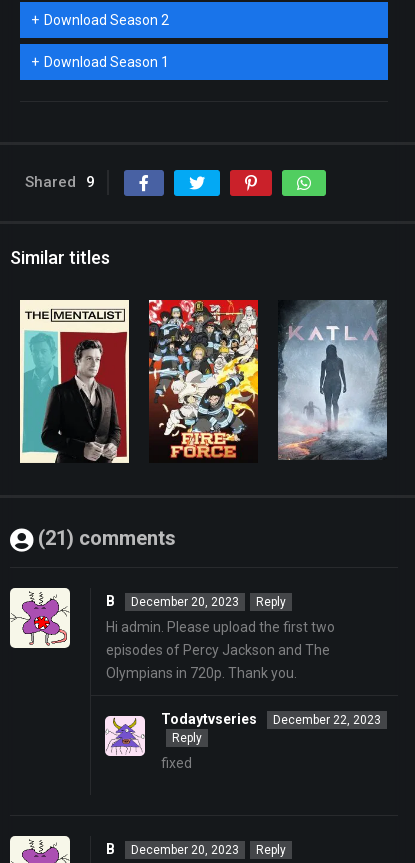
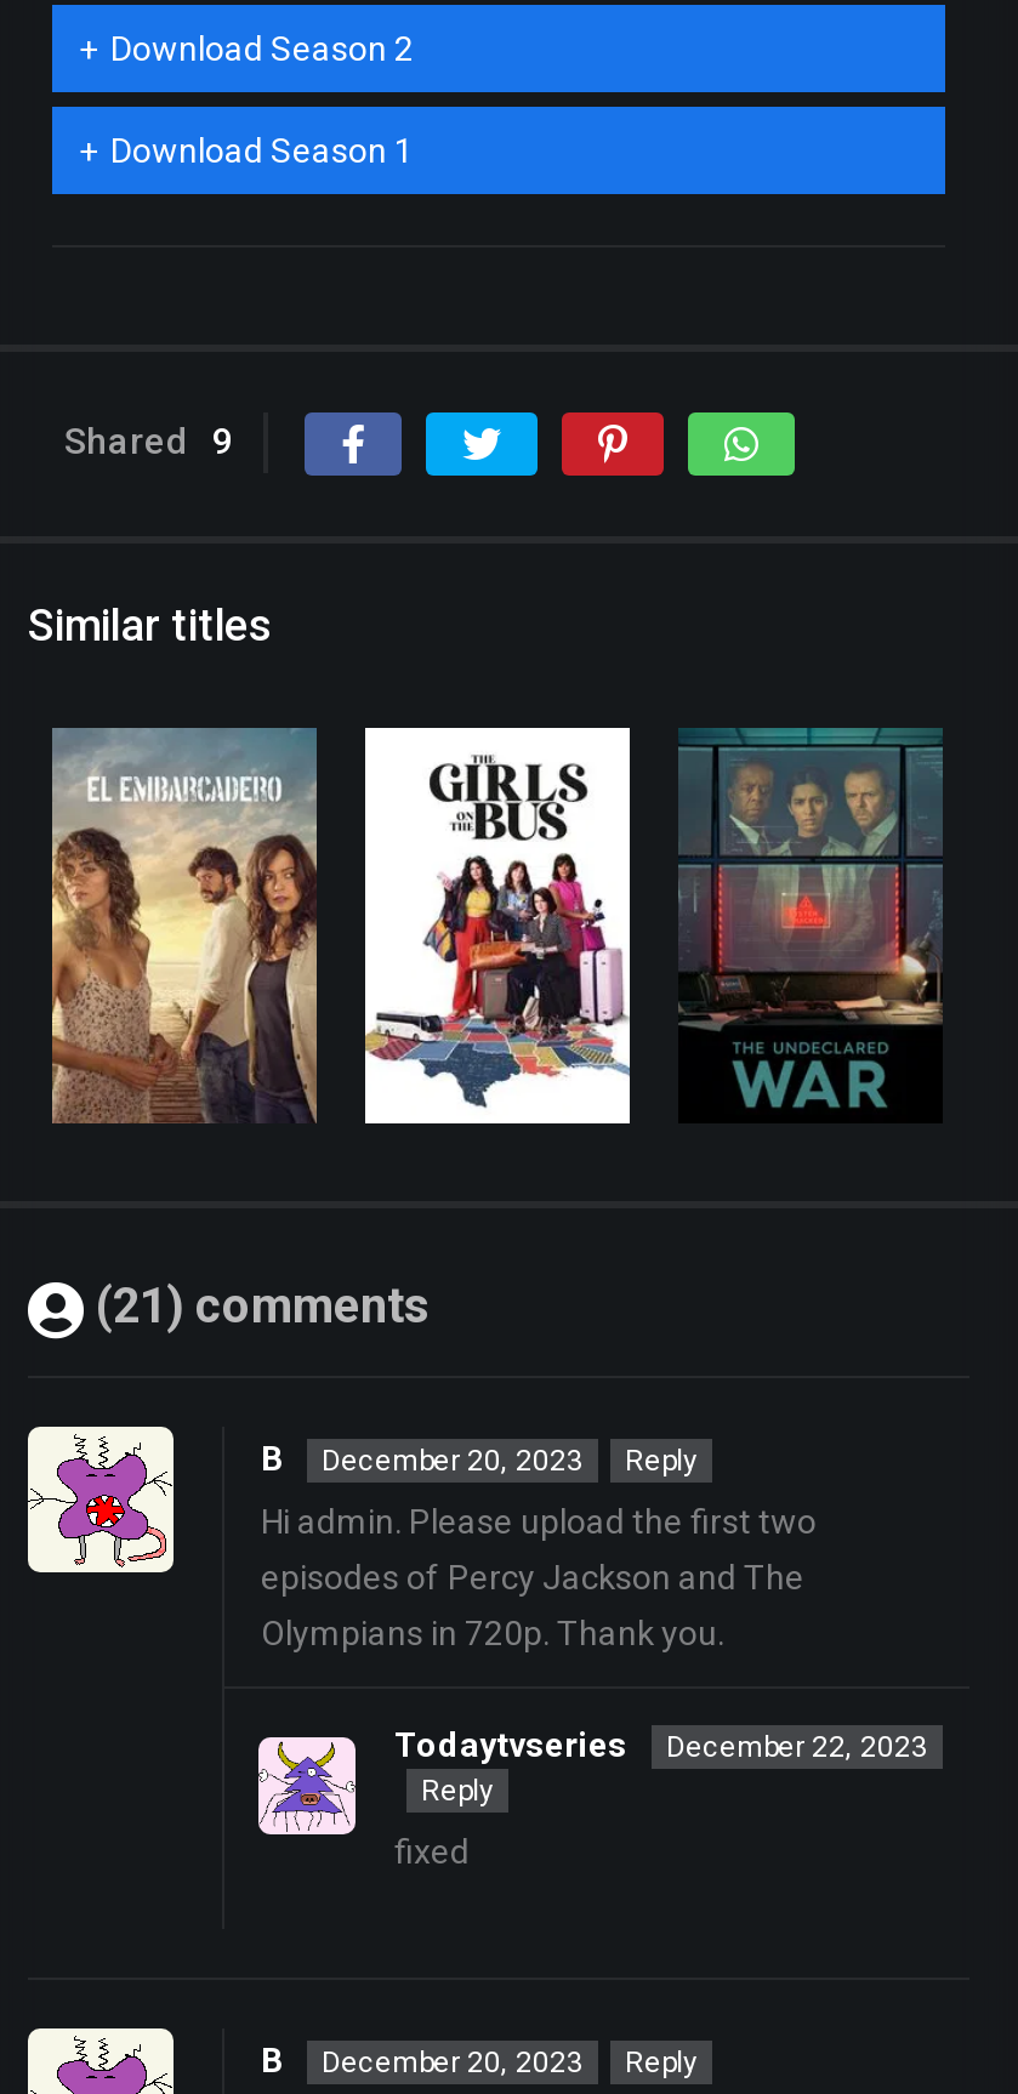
- [image]
+ [image]

- [image]
+ [image]

- [image]
+ [image]
